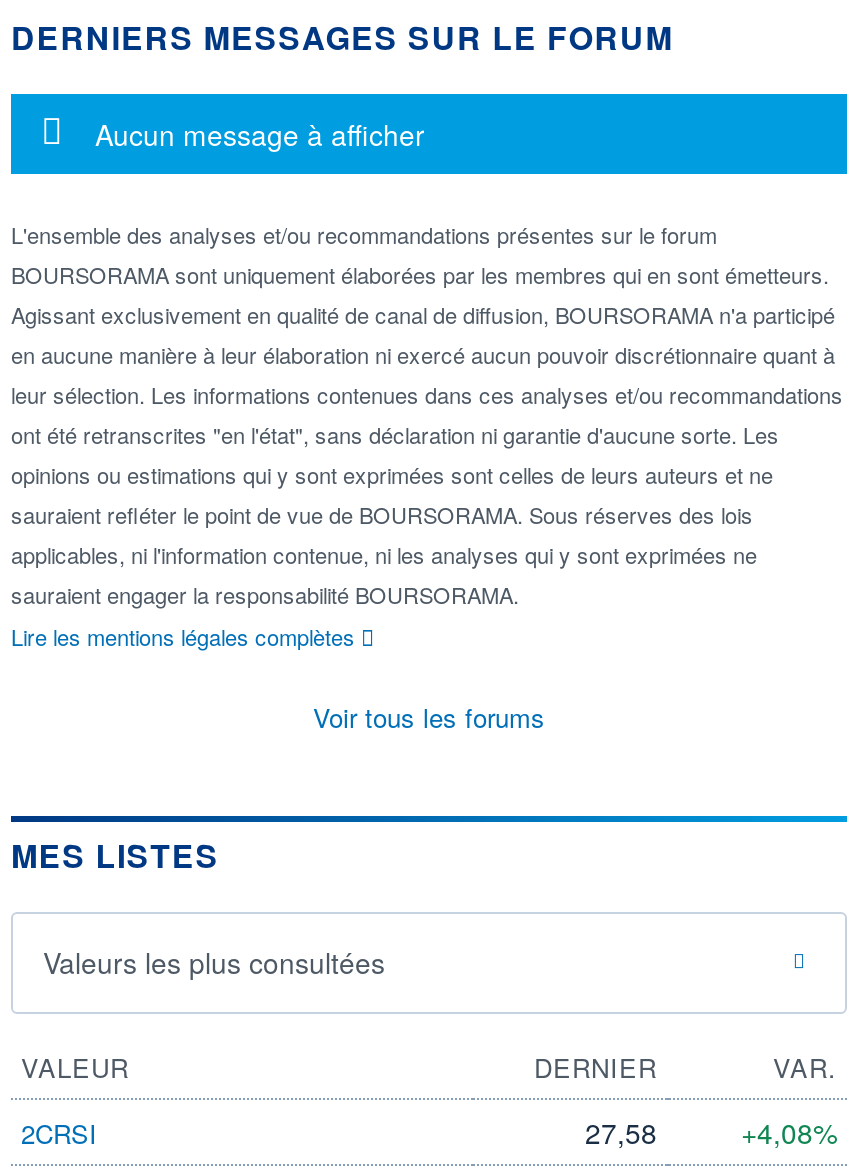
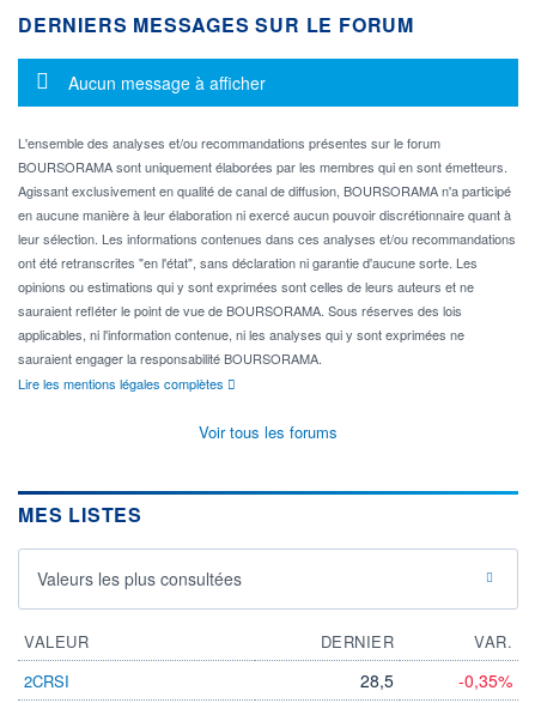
- 27,58
+ 28,5

- +4,08%
+ -0,35%
